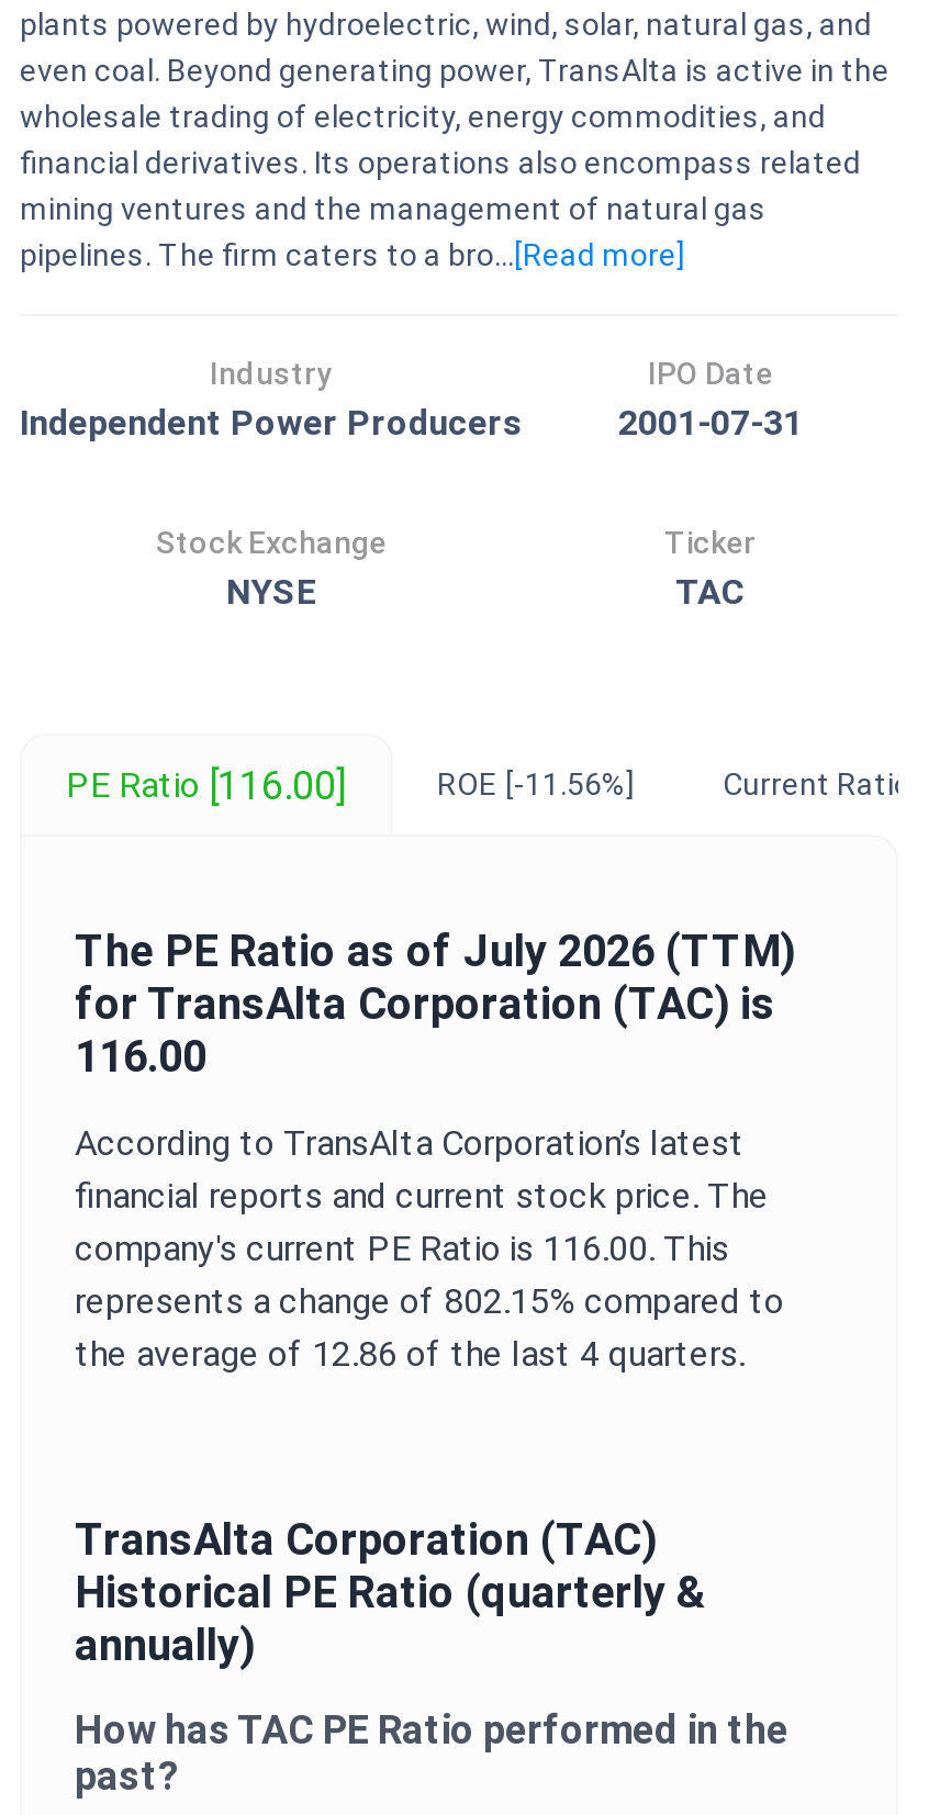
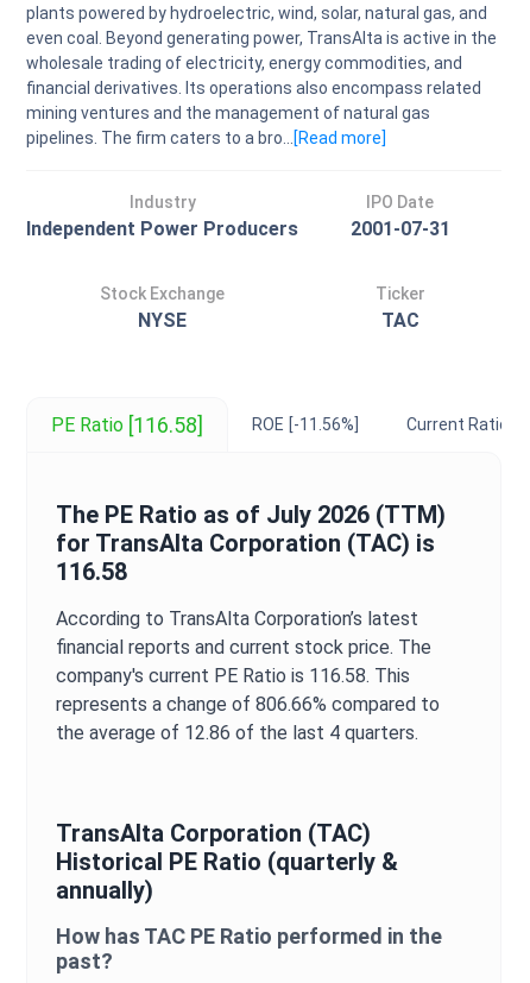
- PE Ratio [116.00]
+ PE Ratio [116.58]

- 116.00
+ 116.58

- company's current PE Ratio is 116.00. This
+ company's current PE Ratio is 116.58. This

- represents a change of 802.15% compared to
+ represents a change of 806.66% compared to
